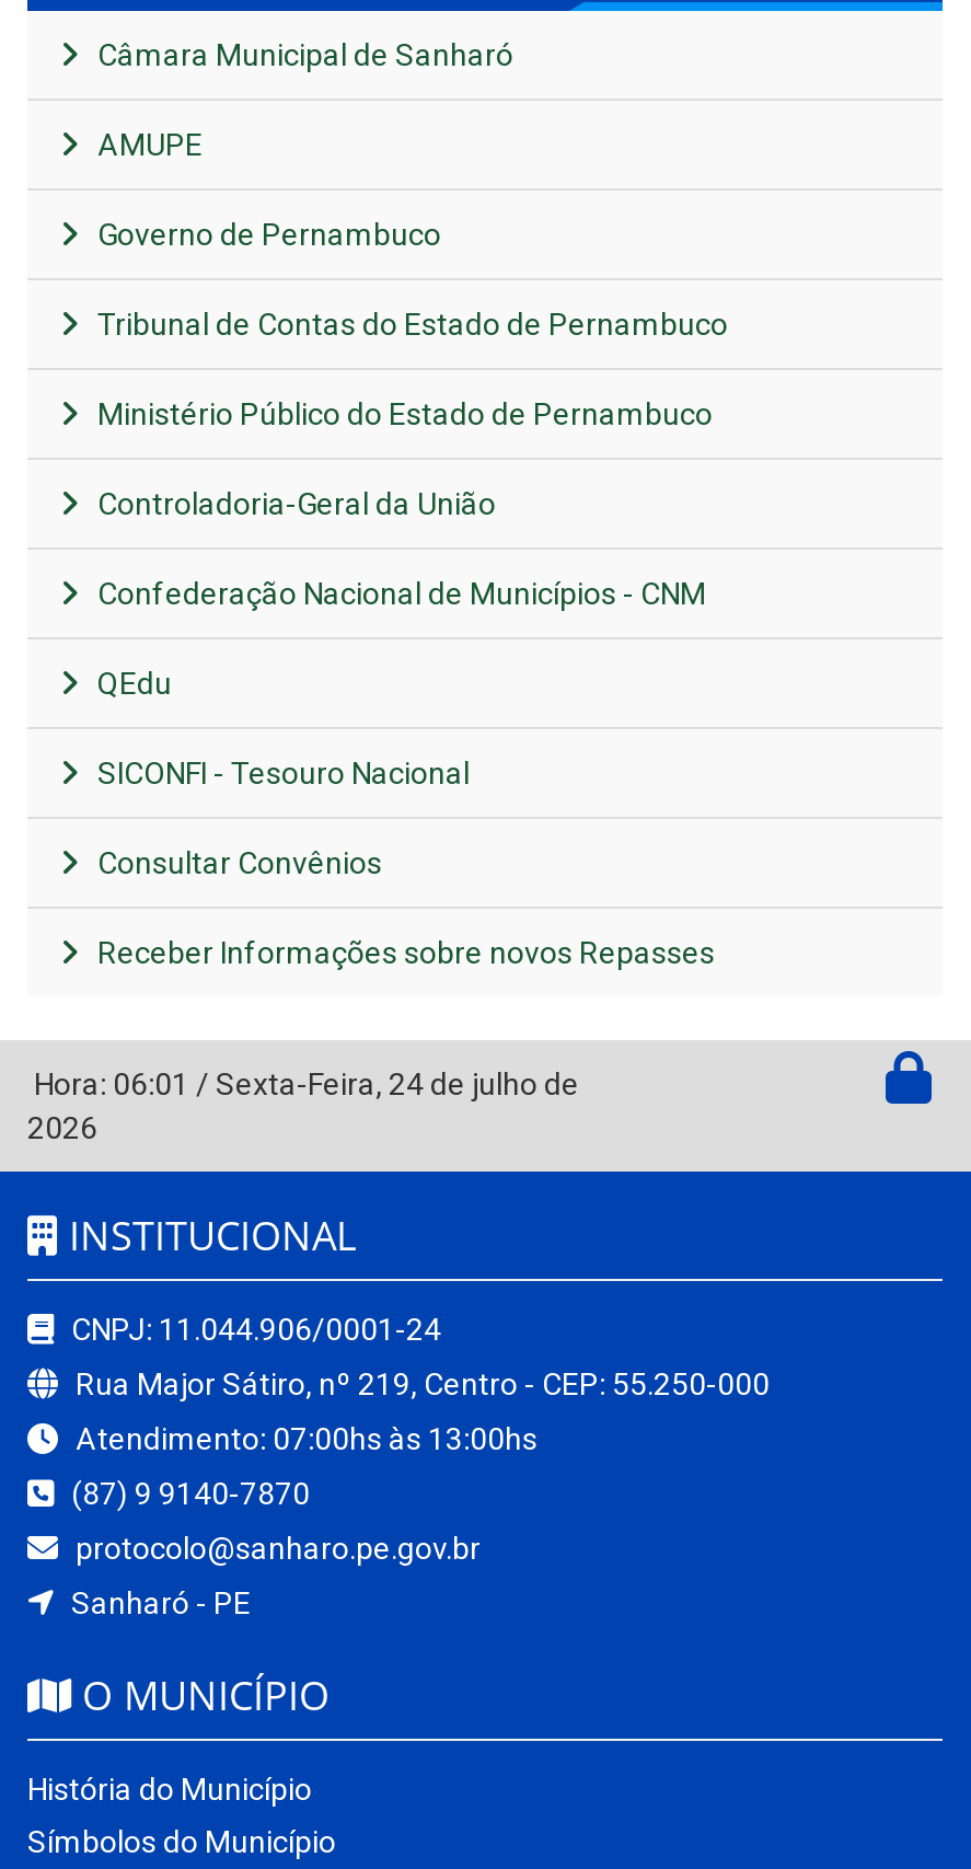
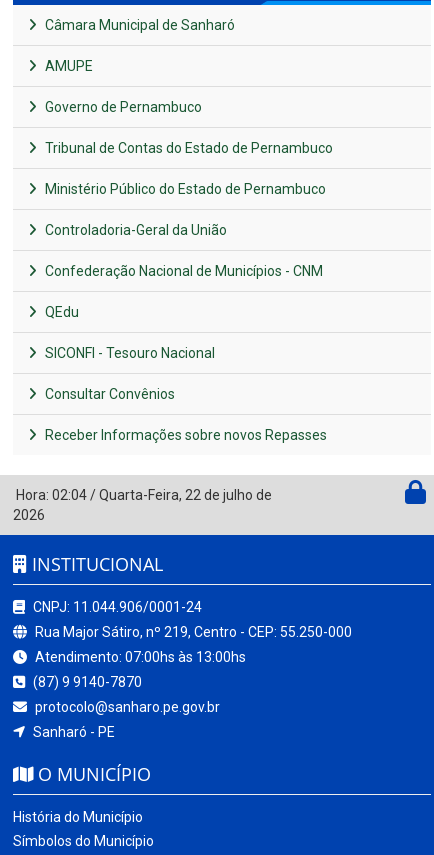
- Hora: 06:01 / Sexta-Feira, 24 de julho de
+ Hora: 02:04 / Quarta-Feira, 22 de julho de
